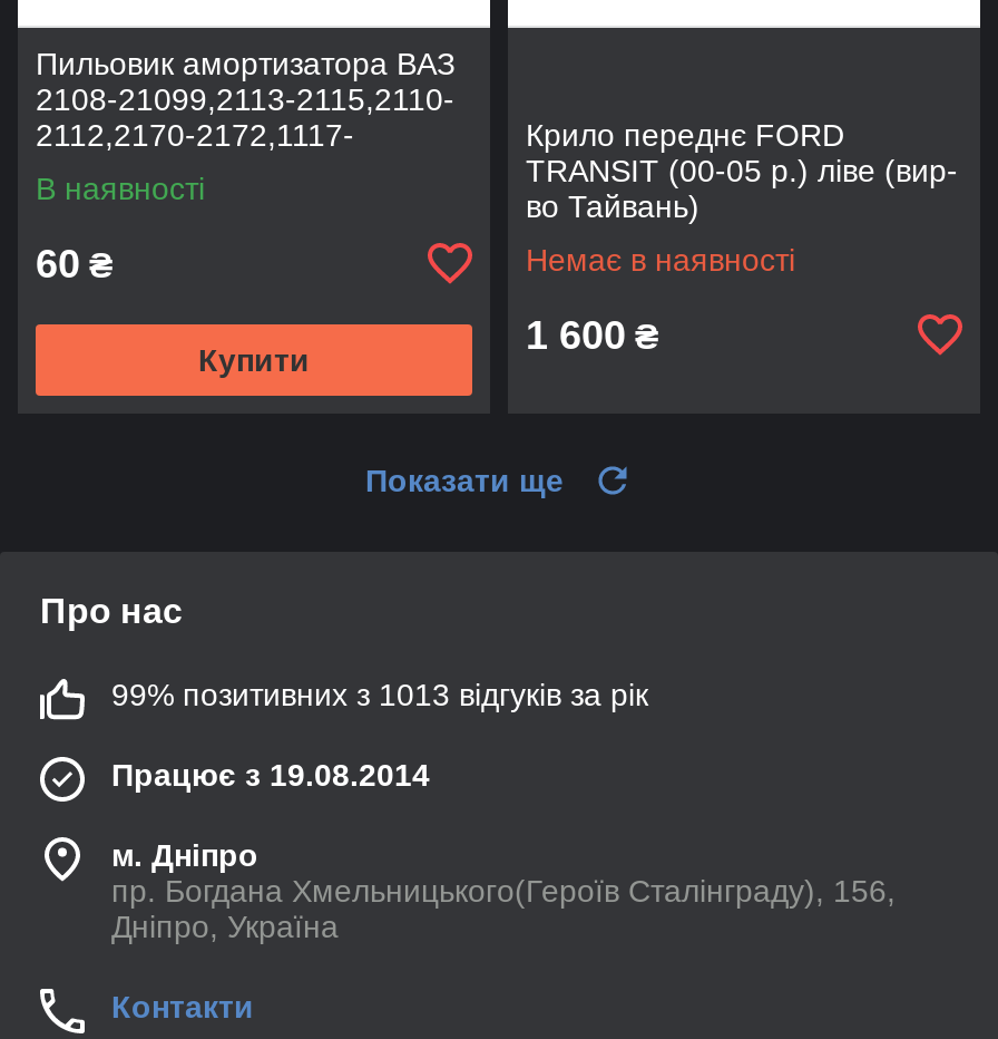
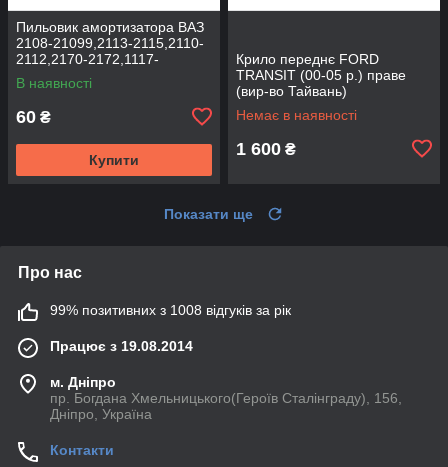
- TRANSIT (00-05 р.) ліве (вир-
- во Тайвань)
+ TRANSIT (00-05 р.) праве
+ (вир-во Тайвань)

- 99% позитивних з 1013 відгуків за рік
+ 99% позитивних з 1008 відгуків за рік
